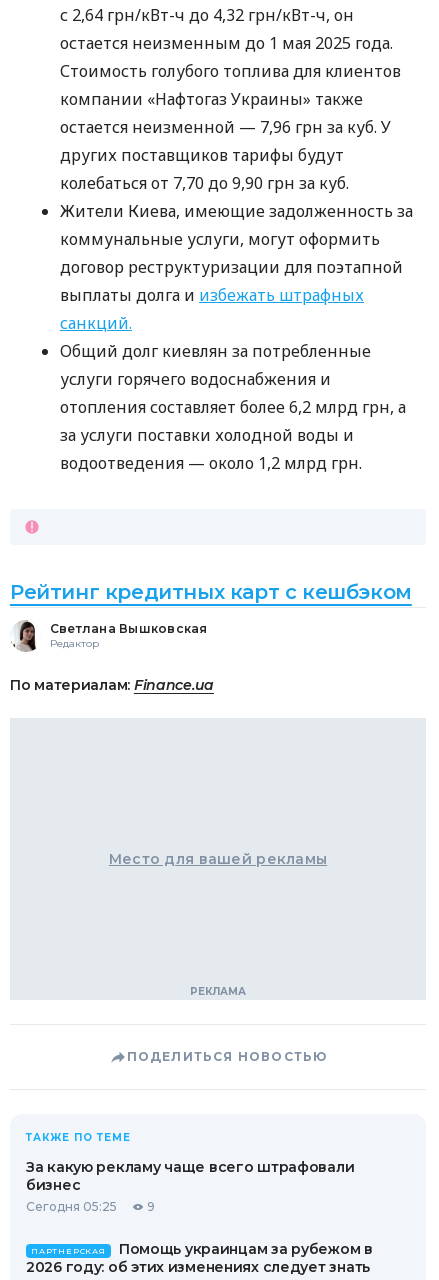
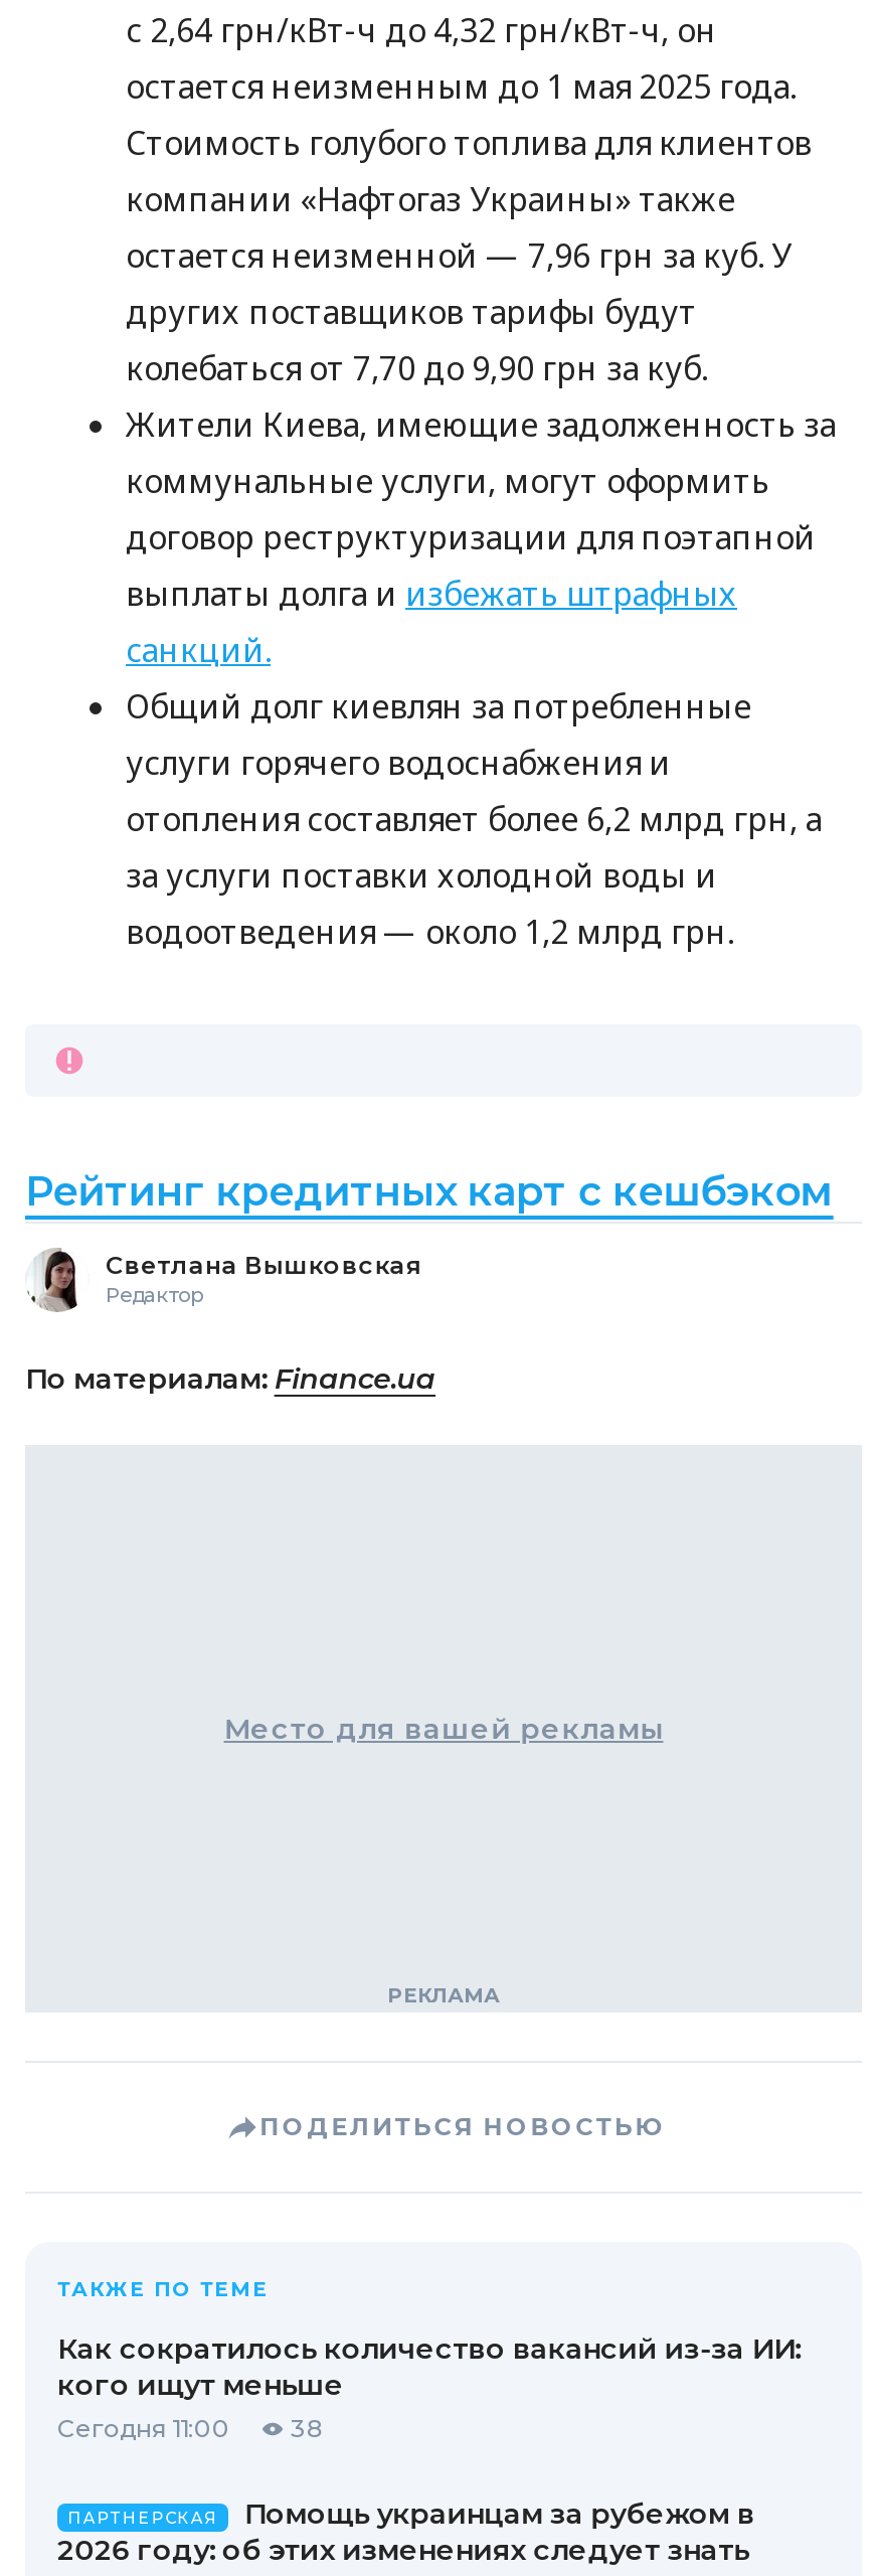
- За какую рекламу чаще всего штрафовали
- бизнес
- Сегодня 05:25
- 9
+ Как сократилось количество вакансий из-за ИИ:
+ кого ищут меньше
+ Сегодня 11:00
+ 38
